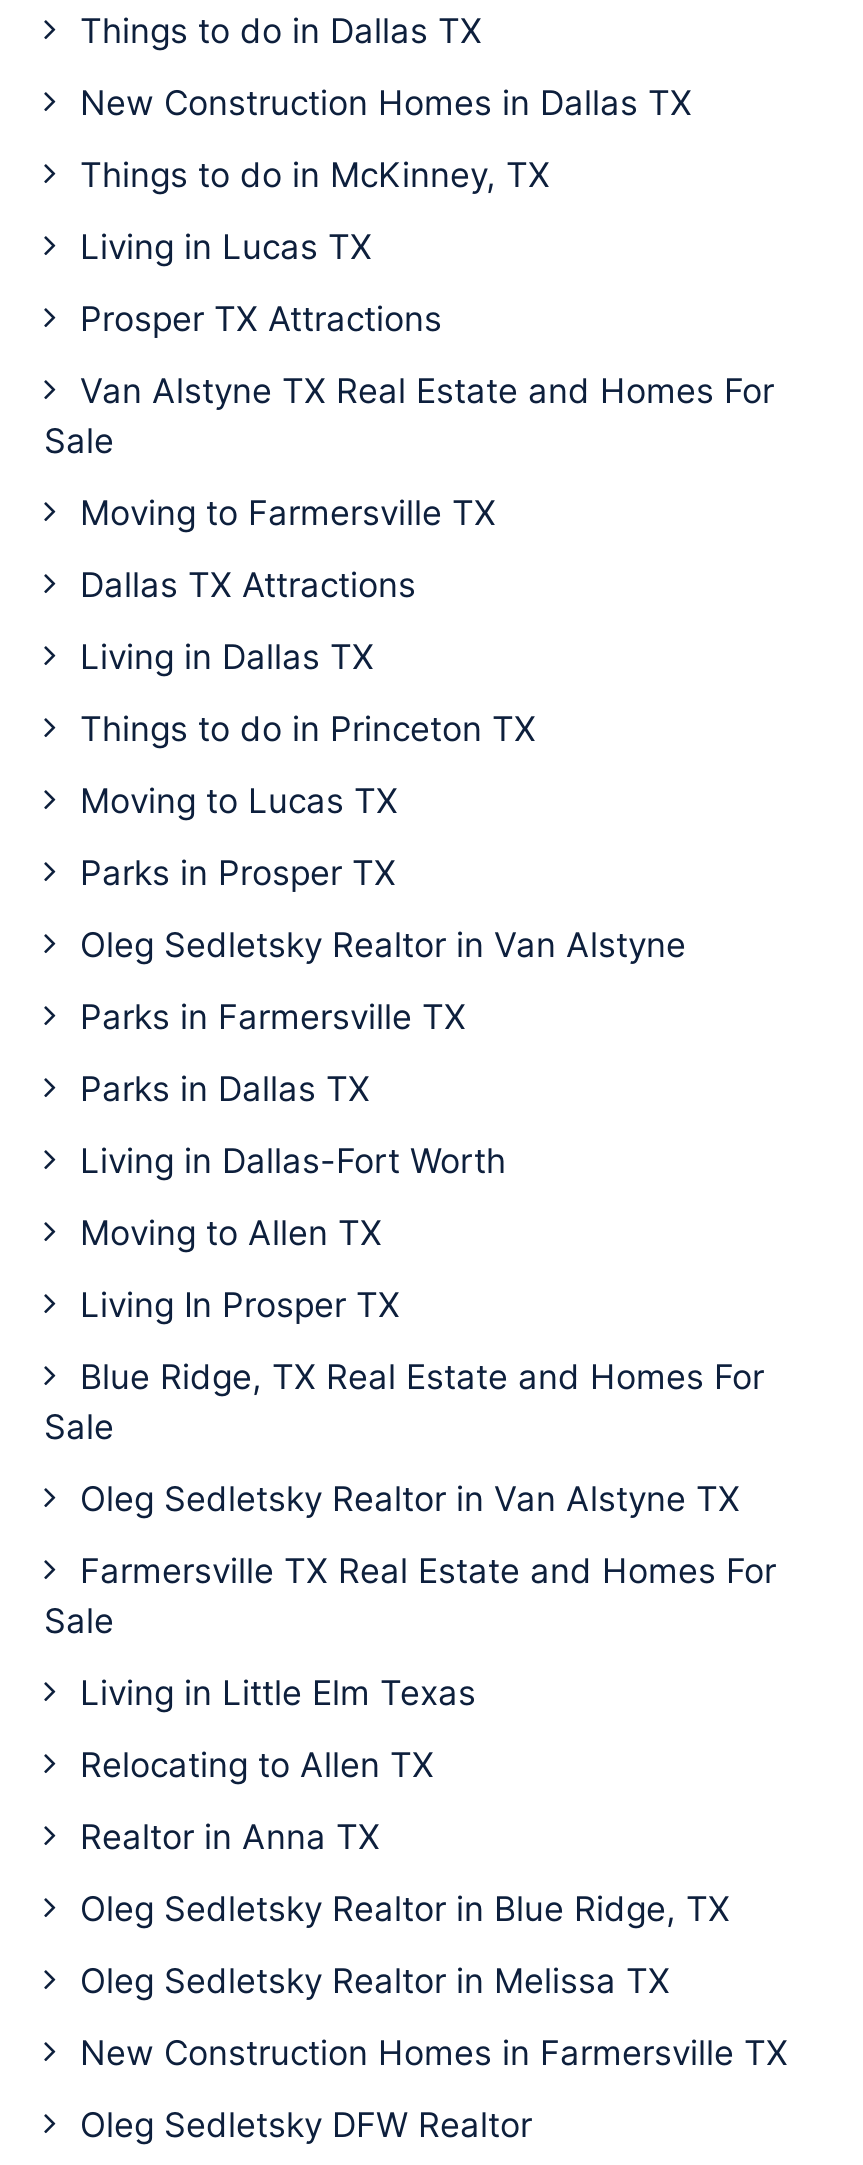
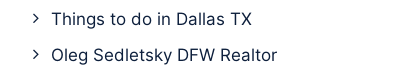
- New Construction Homes in Dallas TX
- Things to do in McKinney, TX
- Living in Lucas TX
- Prosper TX Attractions
- Van Alstyne TX Real Estate and Homes For
- Sale
- Moving to Farmersville TX
- Dallas TX Attractions
- Living in Dallas TX
- Things to do in Princeton TX
- Moving to Lucas TX
- Parks in Prosper TX
- Oleg Sedletsky Realtor in Van Alstyne
- Parks in Farmersville TX
- Parks in Dallas TX
- Living in Dallas-Fort Worth
- Moving to Allen TX
- Living In Prosper TX
- Blue Ridge, TX Real Estate and Homes For
- Sale
- Oleg Sedletsky Realtor in Van Alstyne TX
- Farmersville TX Real Estate and Homes For
- Sale
- Living in Little Elm Texas
- Relocating to Allen TX
- Realtor in Anna TX
- Oleg Sedletsky Realtor in Blue Ridge, TX
- Oleg Sedletsky Realtor in Melissa TX
- New Construction Homes in Farmersville TX
